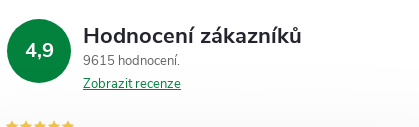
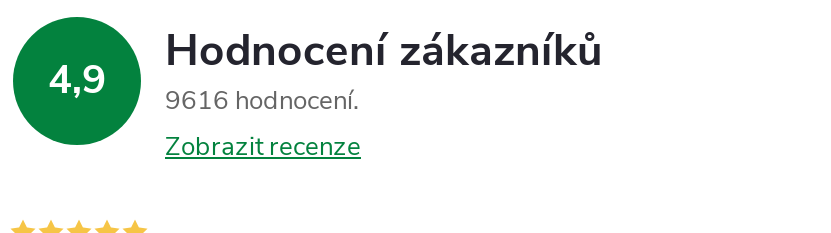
- 4,9 9615 hodnocení Hodnocení zákazníků
+ 4,9 9616 hodnocení Hodnocení zákazníků
